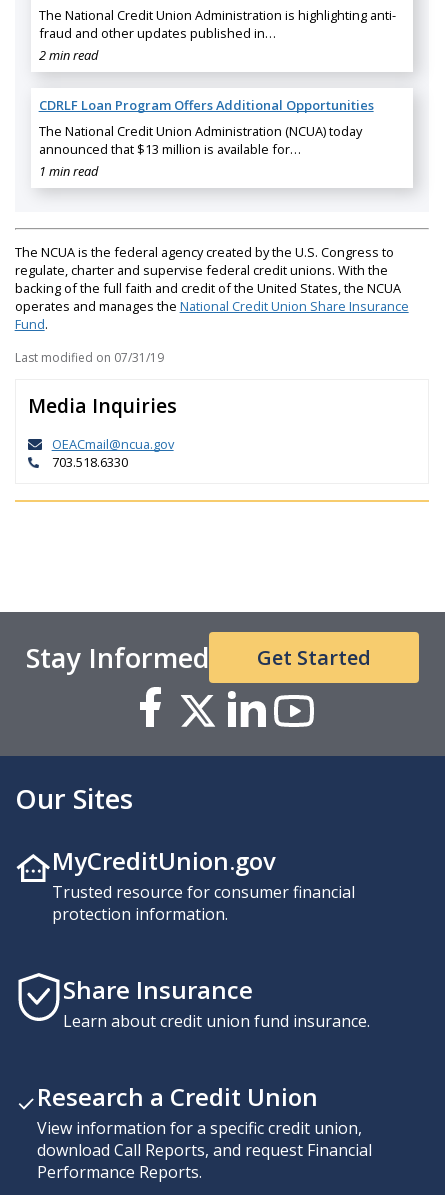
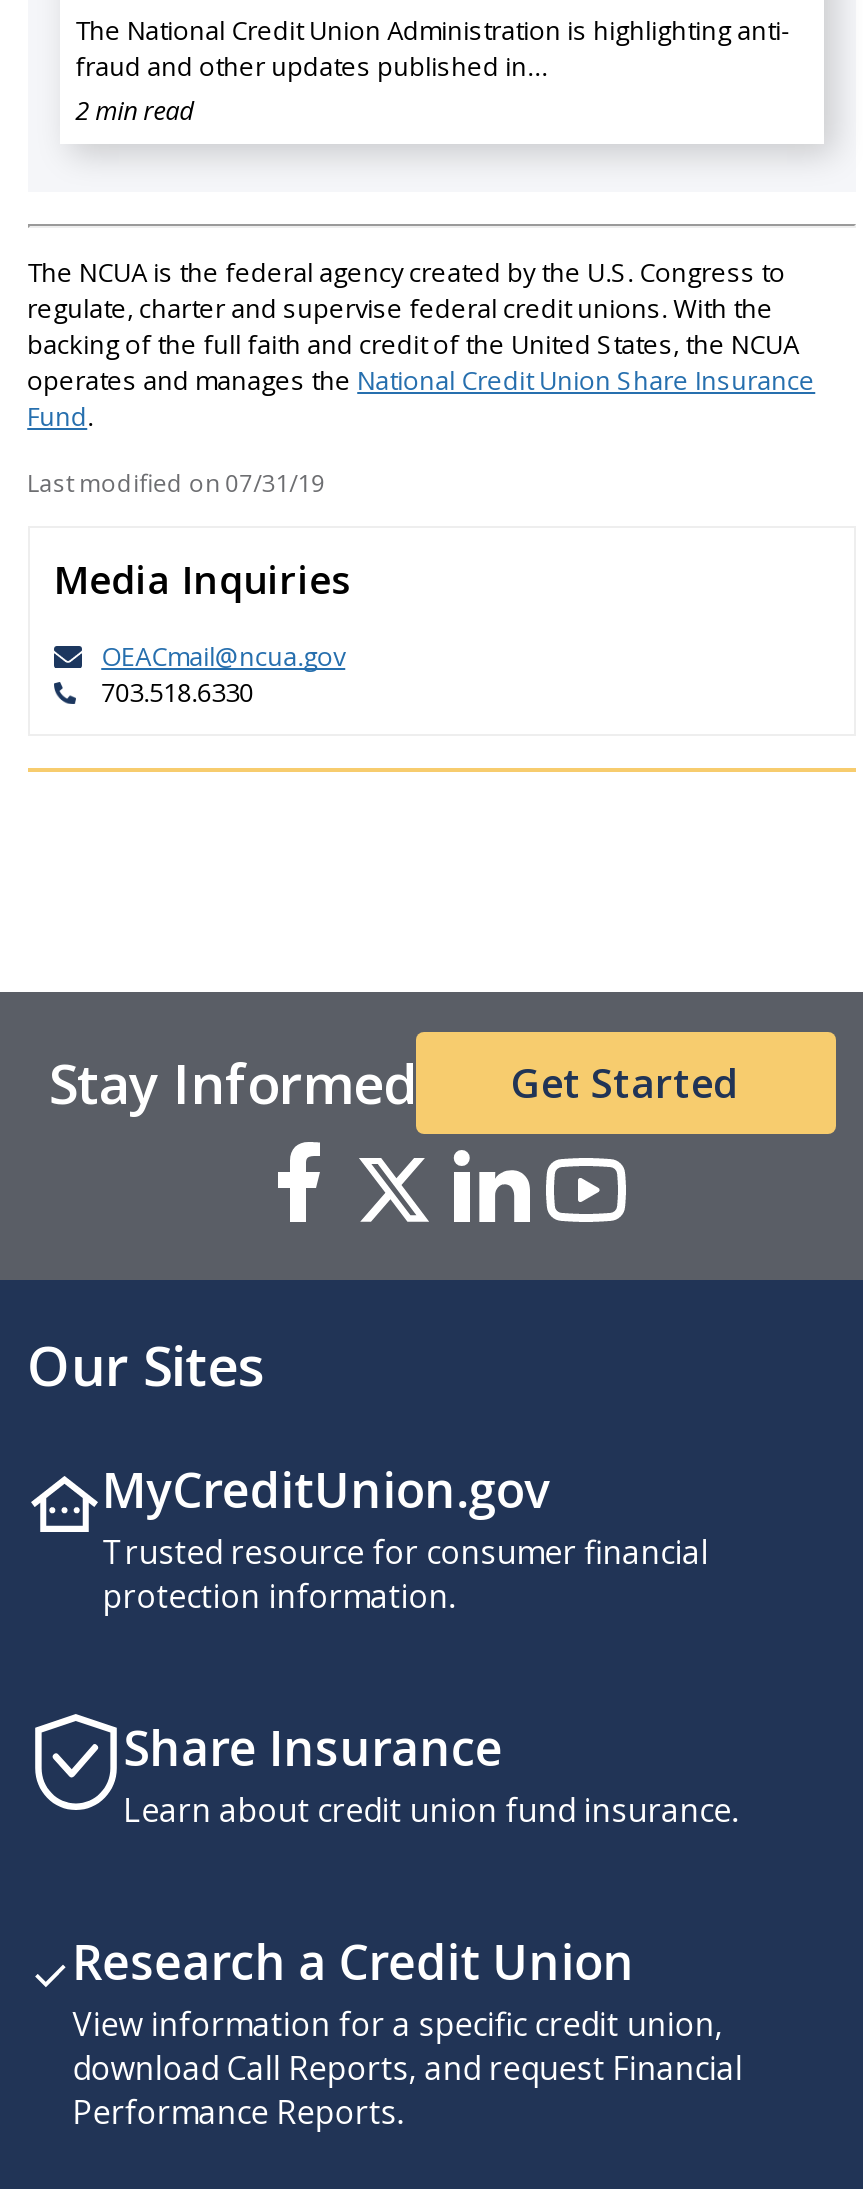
- CDRLF Loan Program Offers Additional Opportunities
- The National Credit Union Administration (NCUA) today
- announced that $13 million is available for…
- 1 min read
